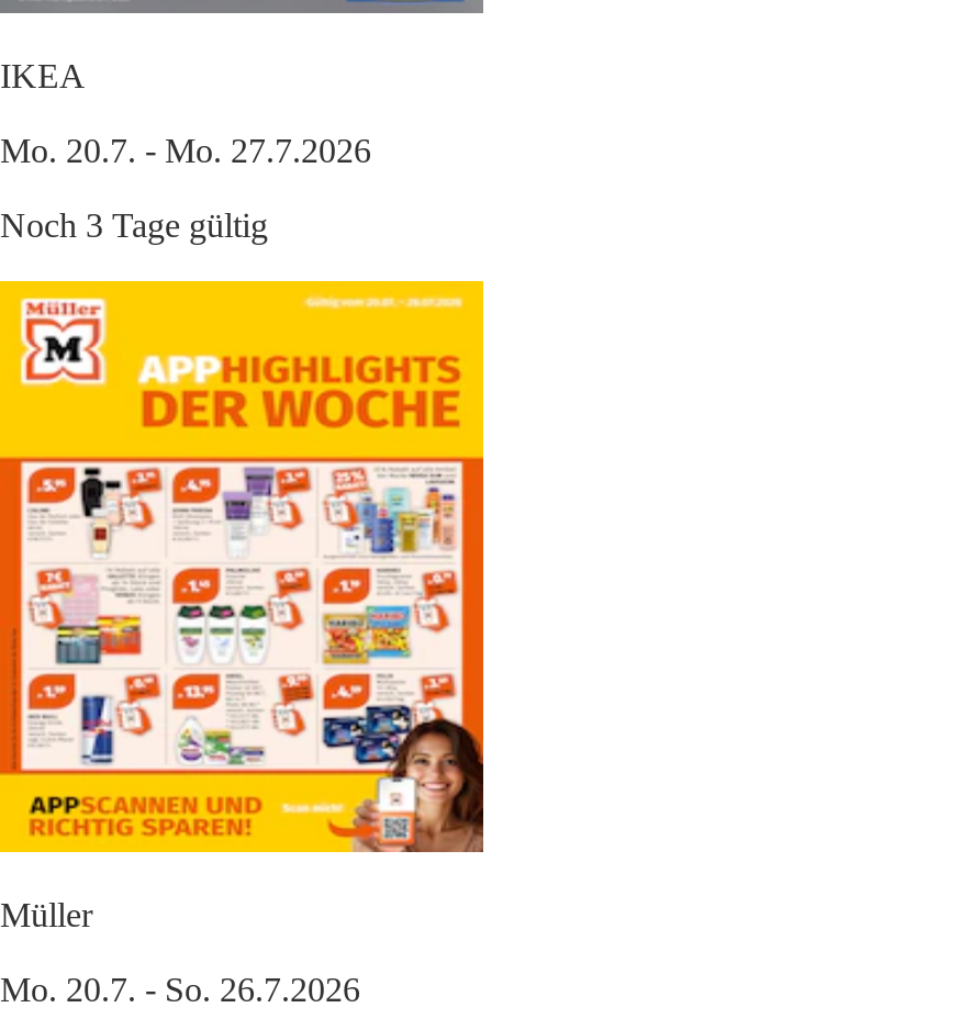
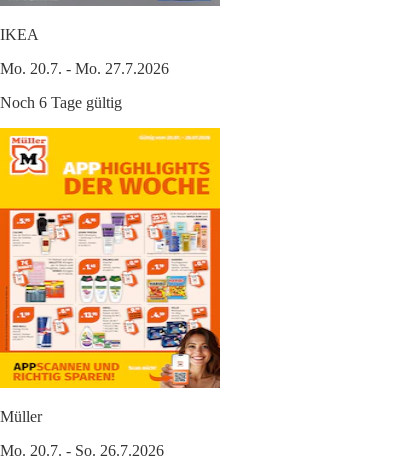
- Noch 3 Tage gültig
+ Noch 6 Tage gültig
